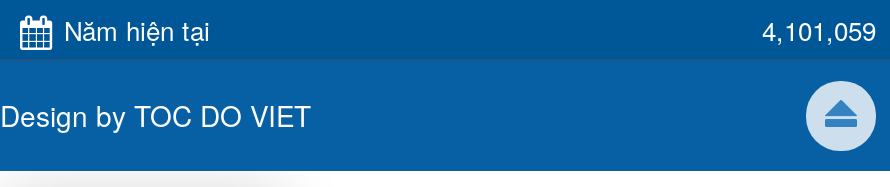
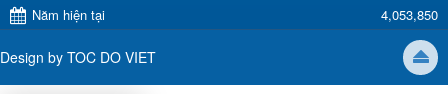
- 4,101,059
+ 4,053,850
